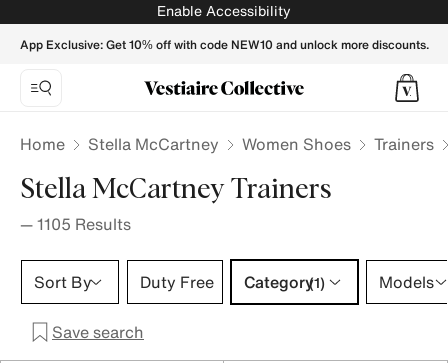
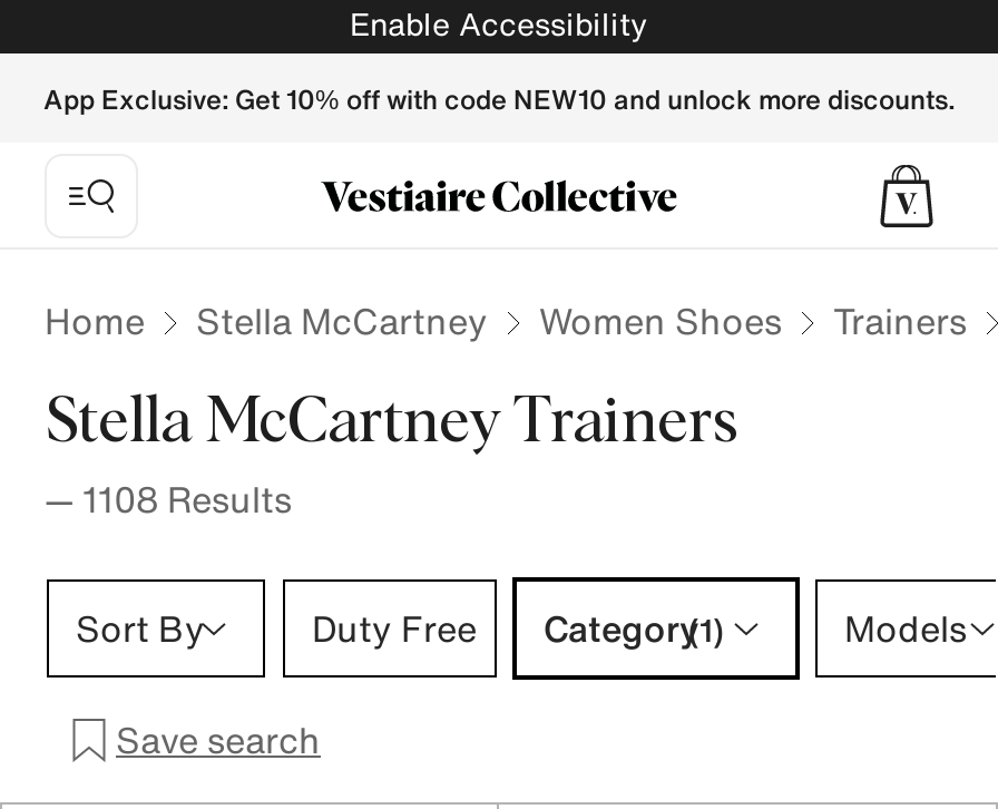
- — 1105 Results
+ — 1108 Results
